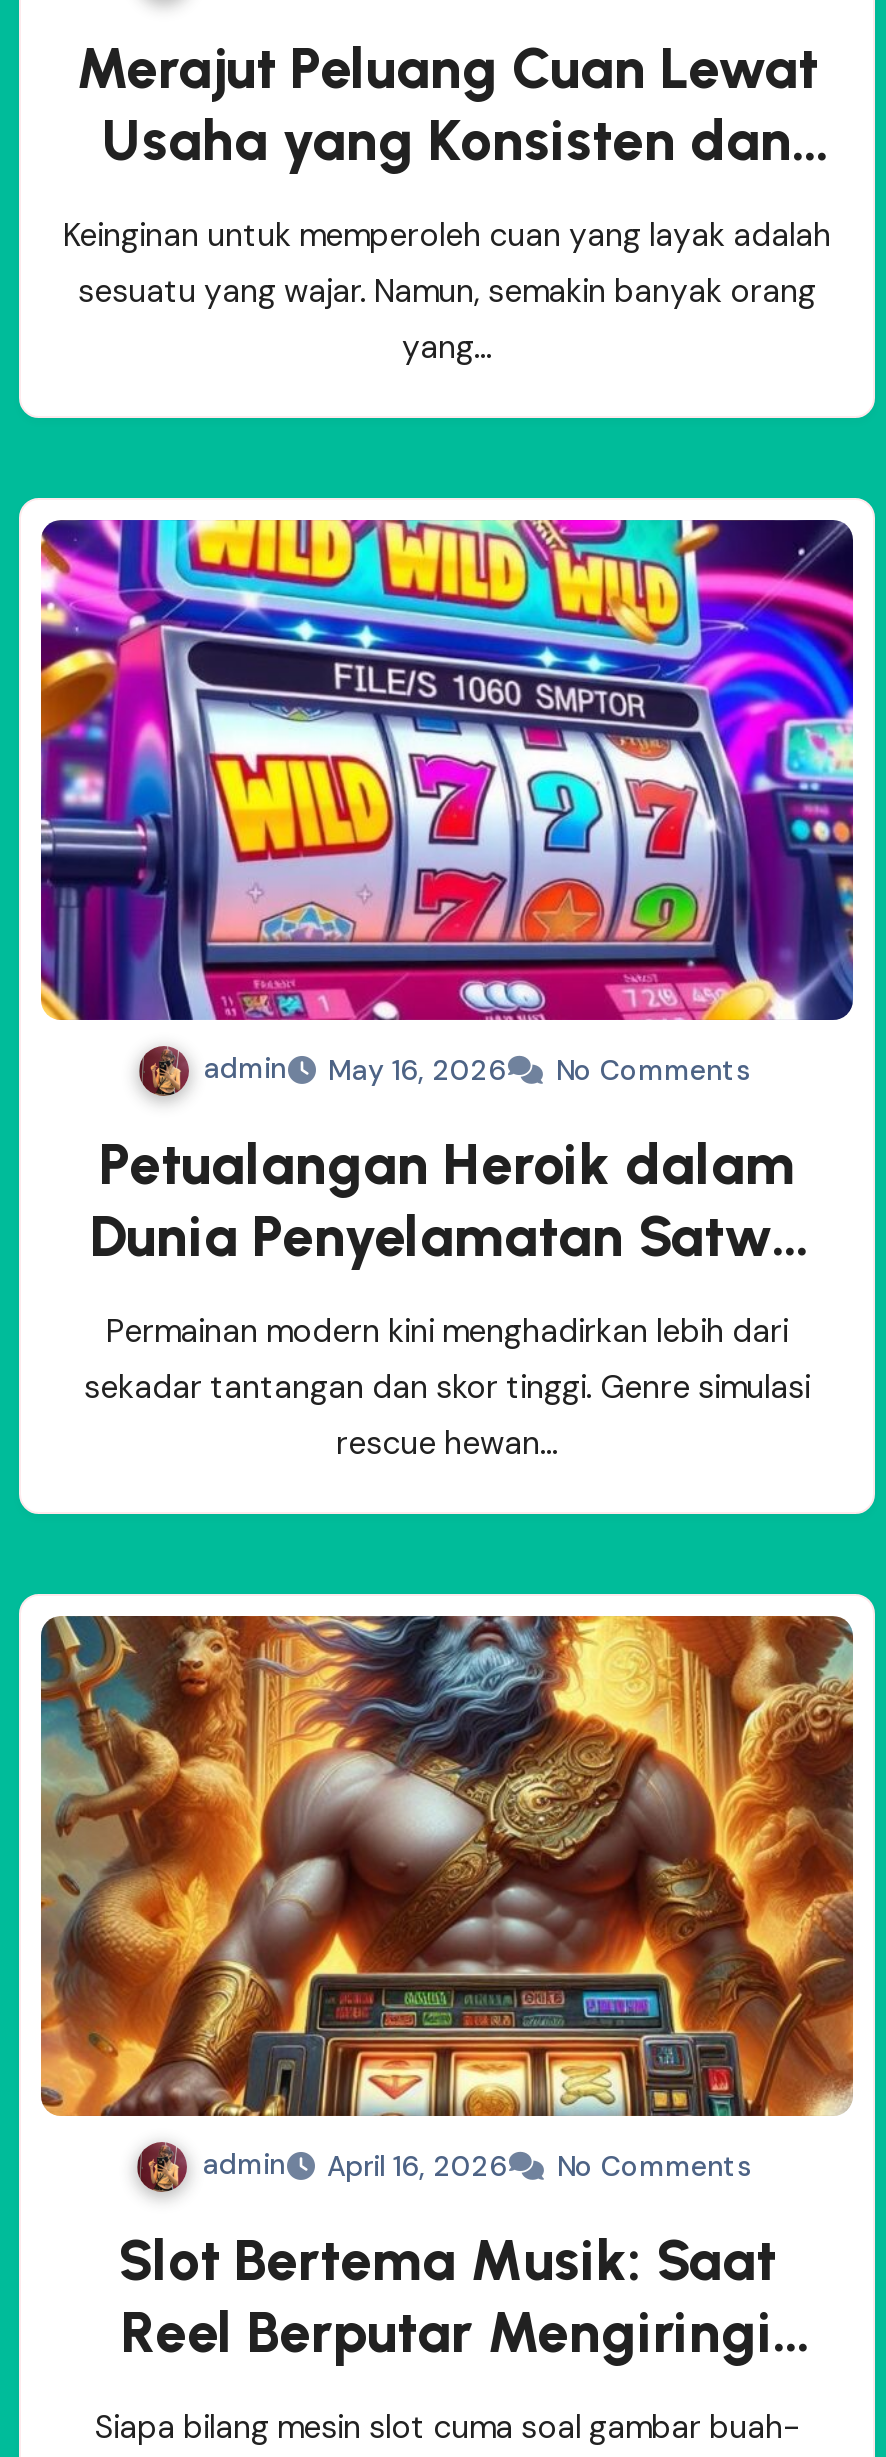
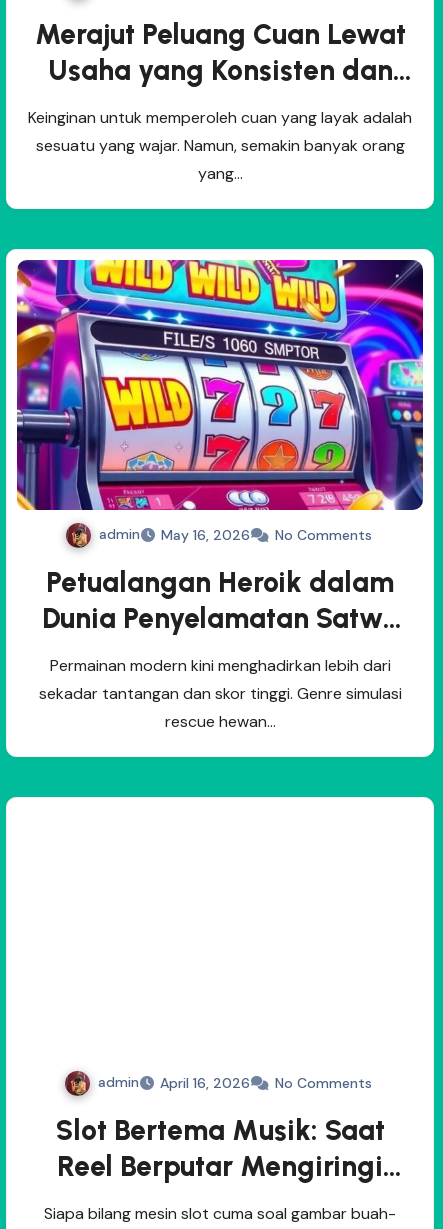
- [image]
